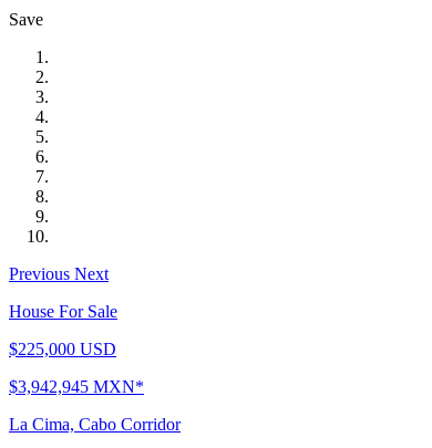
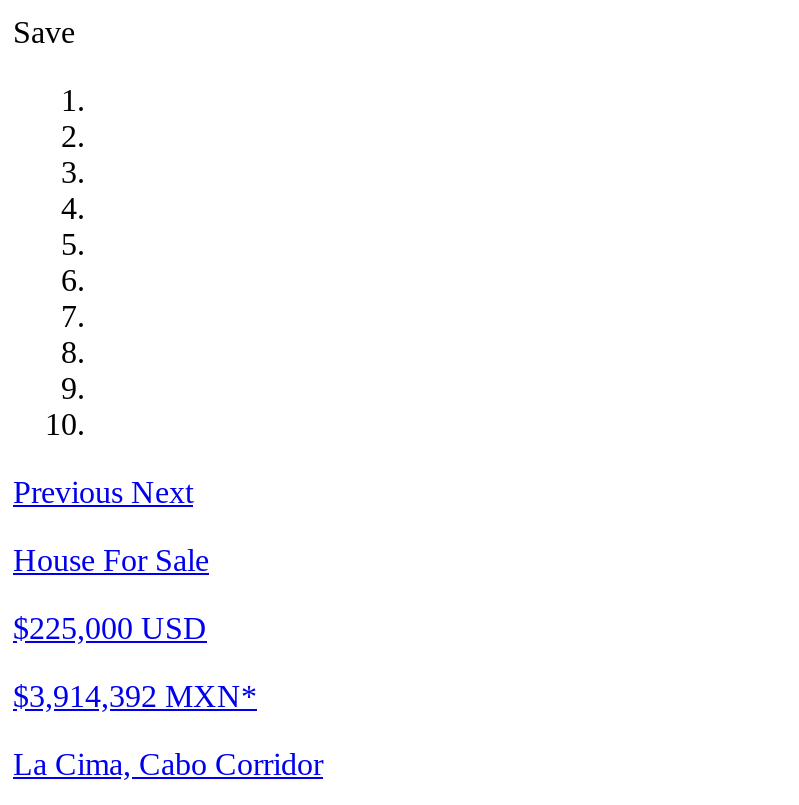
- $3,942,945 MXN*
+ $3,914,392 MXN*
